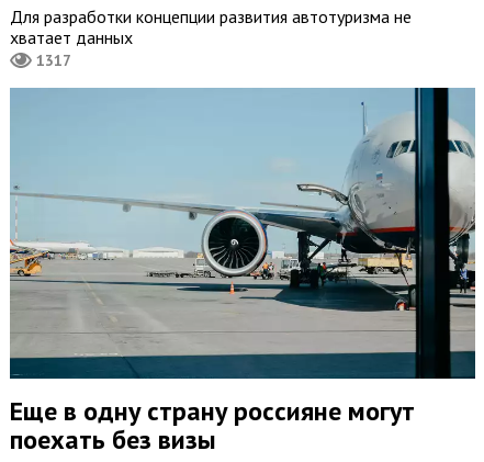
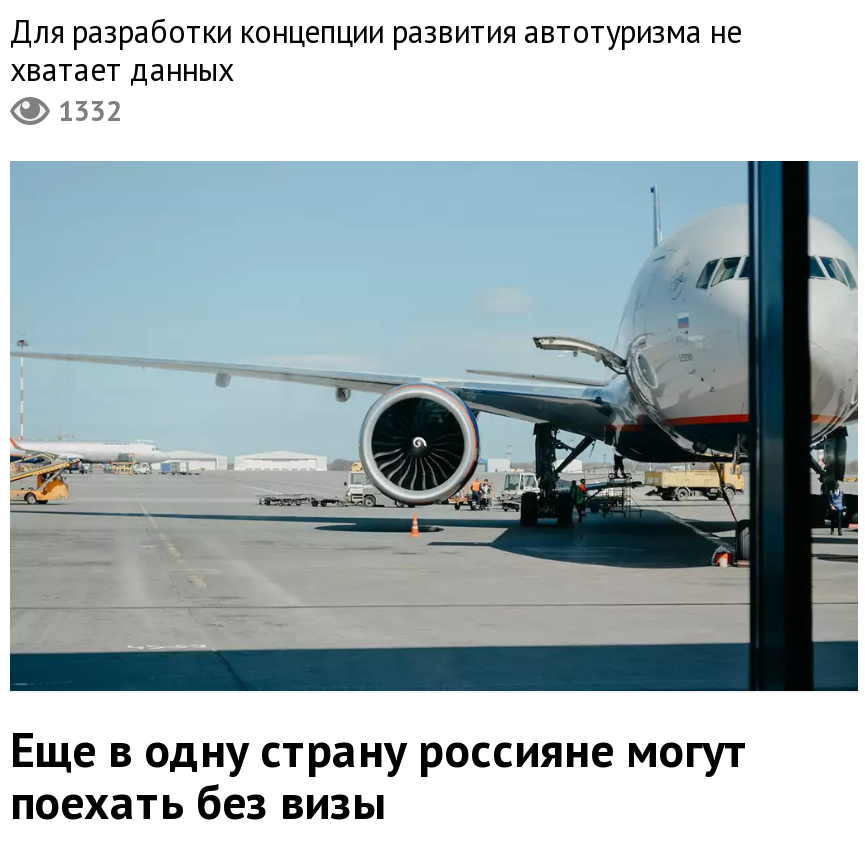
- 1317
+ 1332
